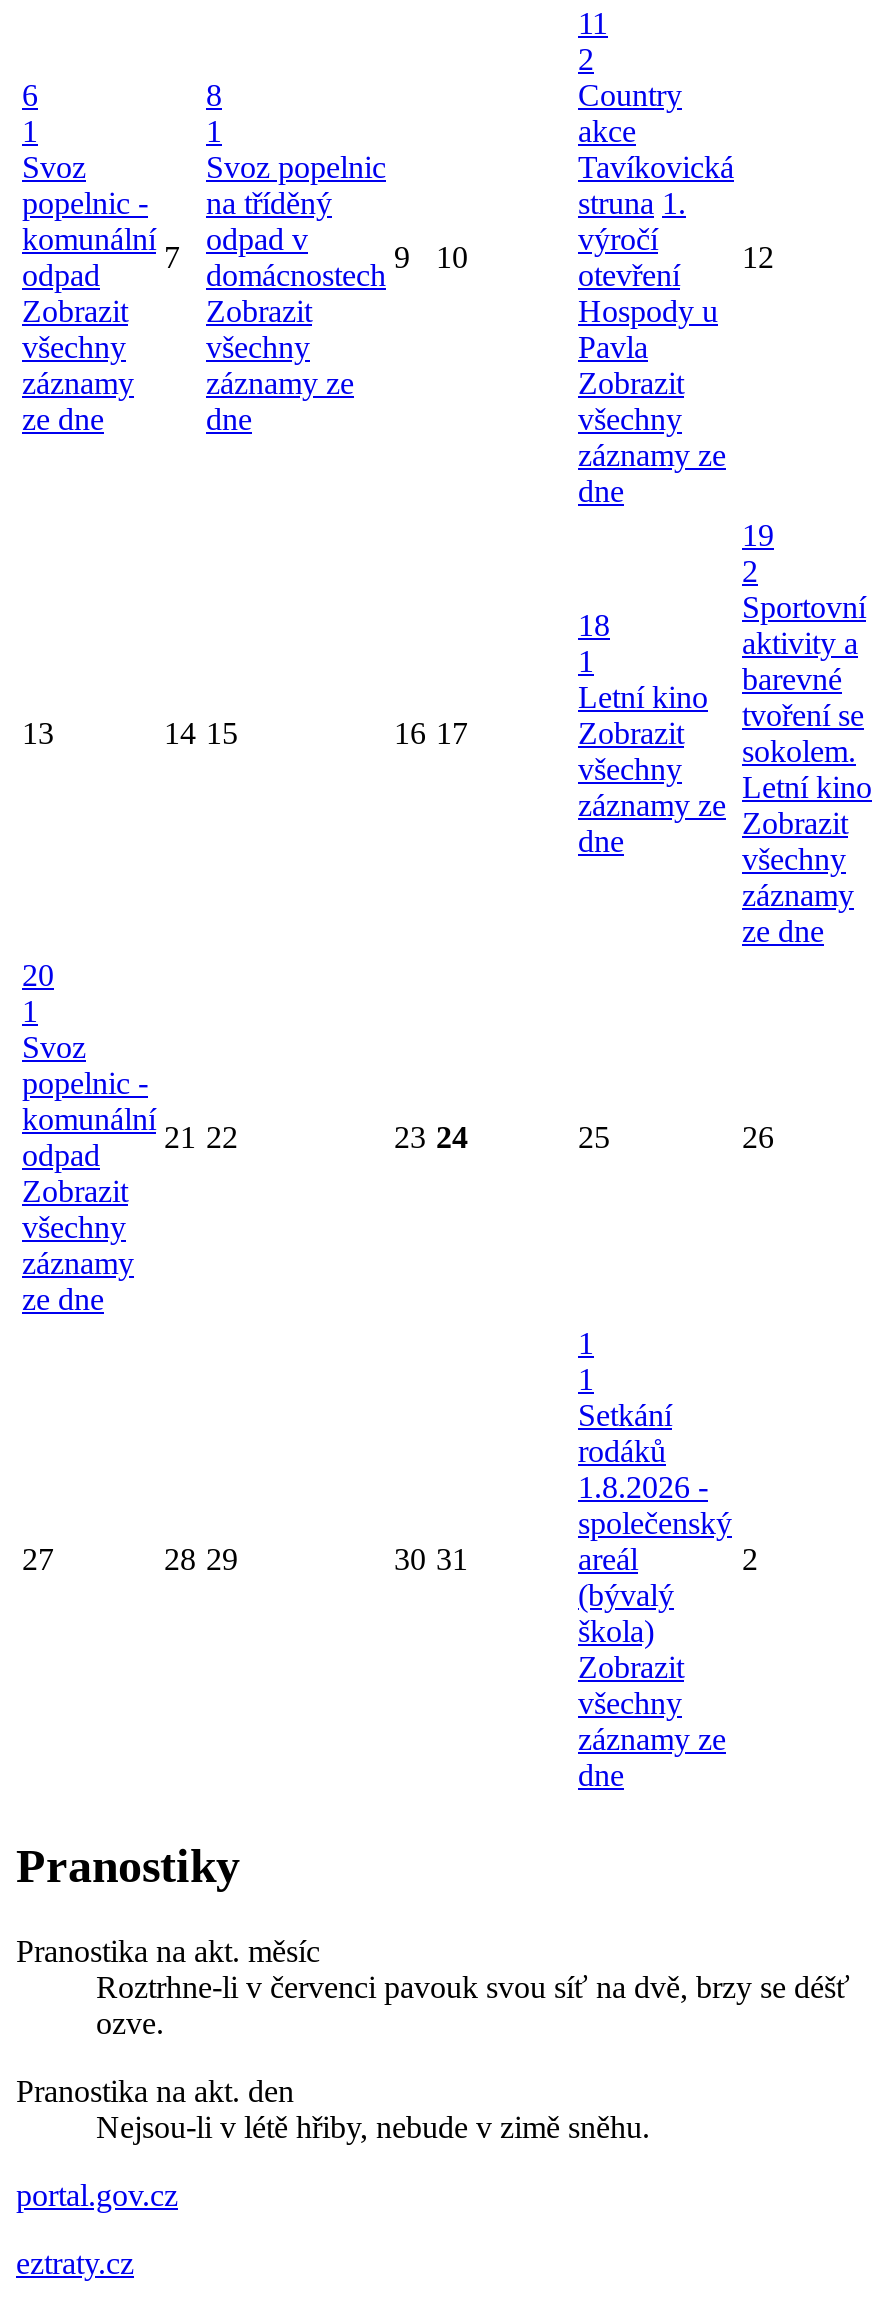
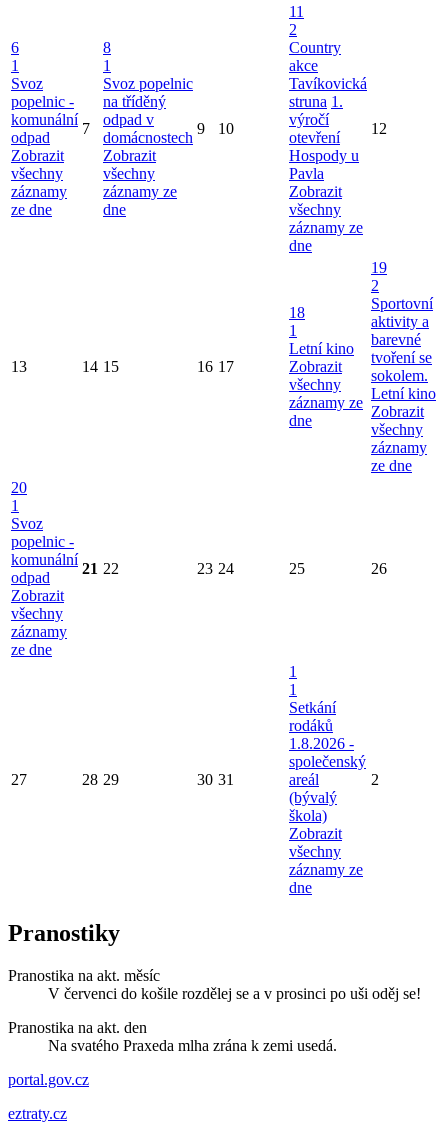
- Roztrhne-li v červenci pavouk svou síť na dvě, brzy se déšť
- ozve.
+ V červenci do košile rozdělej se a v prosinci po uši oděj se!

- Nejsou-li v létě hřiby, nebude v zimě sněhu.
+ Na svatého Praxeda mlha zrána k zemi usedá.
